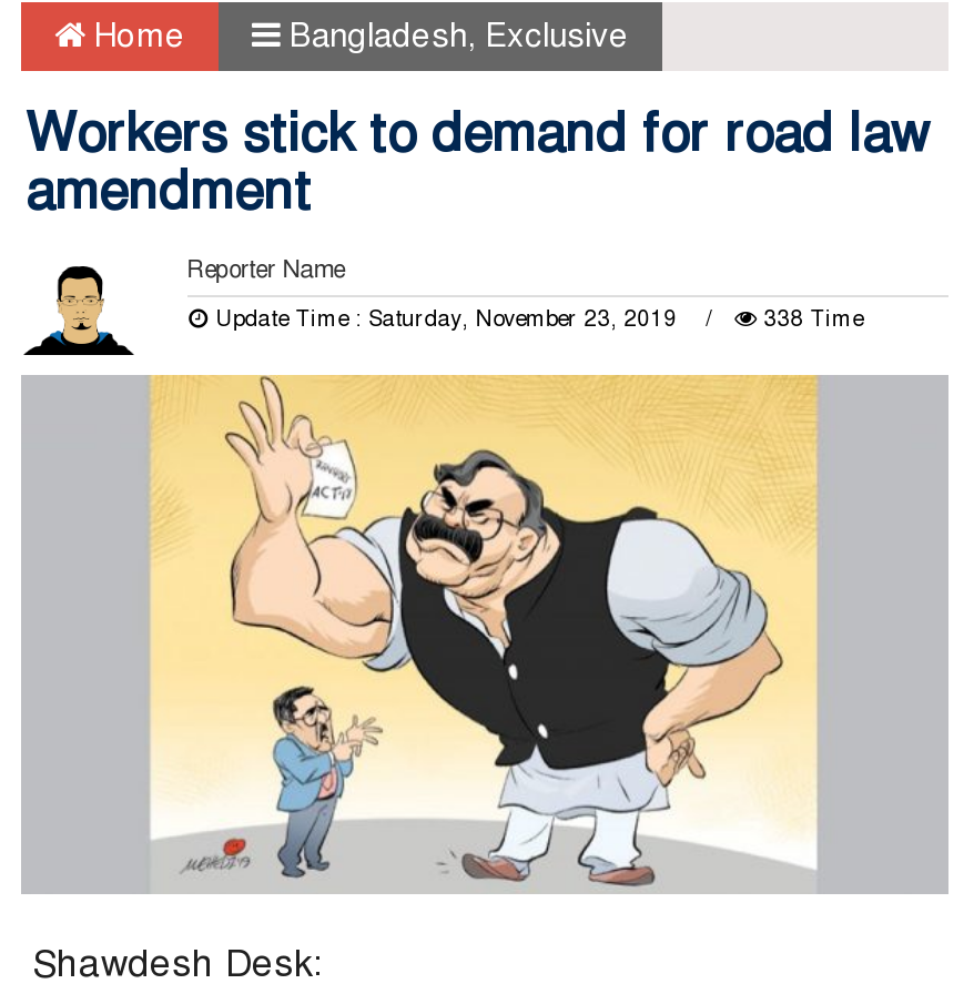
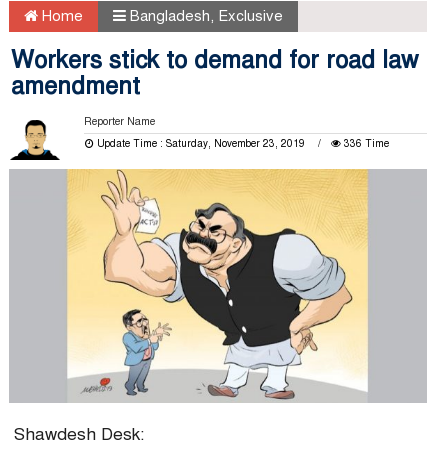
- 338 Time
+ 336 Time
